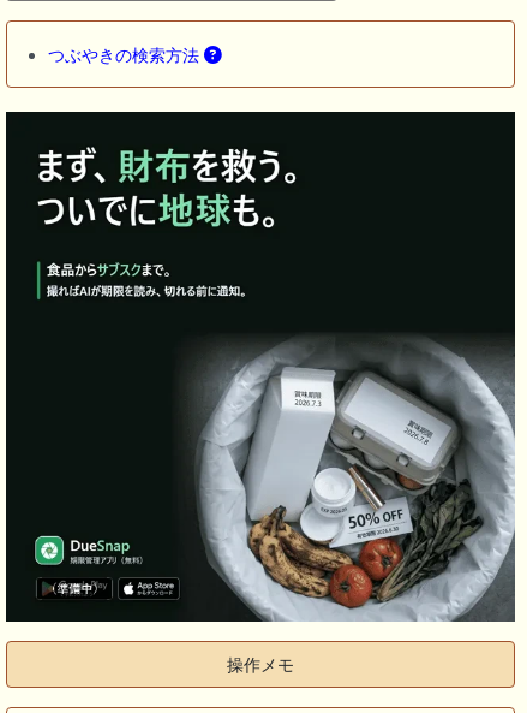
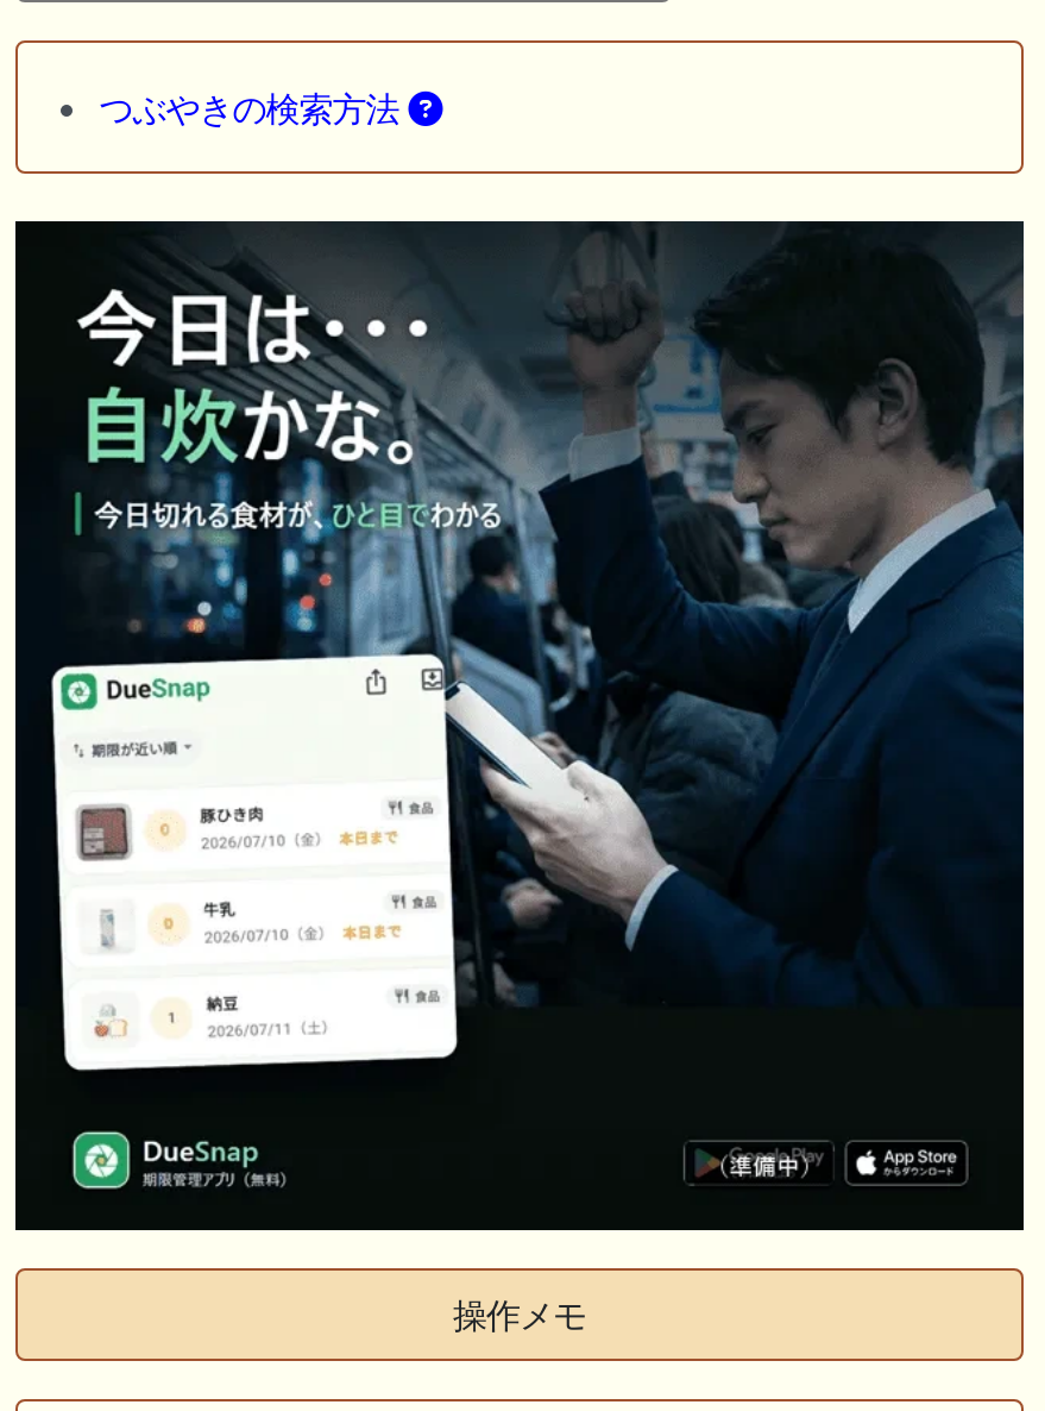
- [image]
+ [image]
